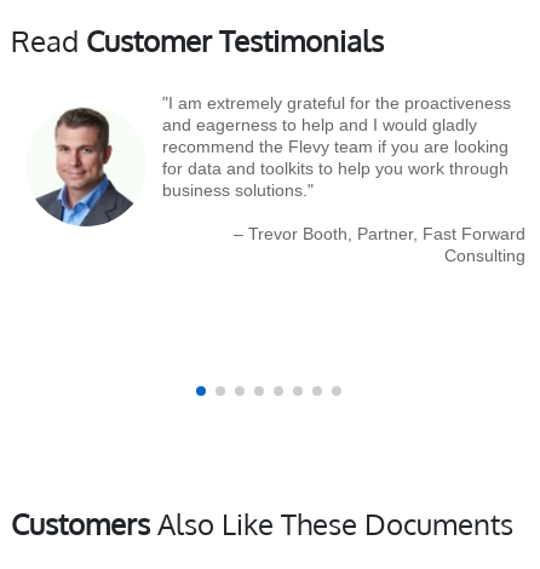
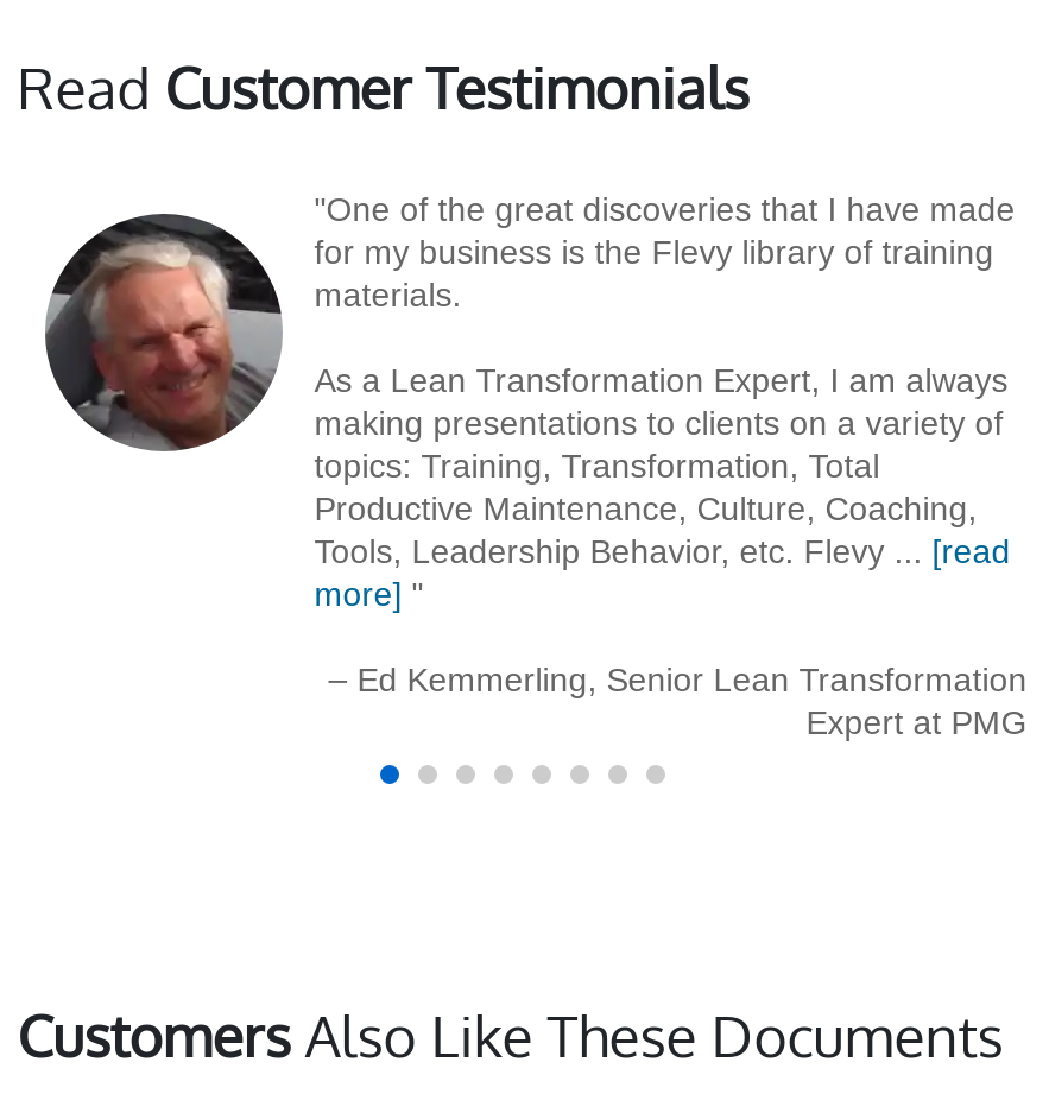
- [image]
- "I am extremely grateful for the proactiveness
- and eagerness to help and I would gladly
- recommend the Flevy team if you are looking
- for data and toolkits to help you work through
- business solutions."
- – Trevor Booth, Partner, Fast Forward
- Consulting
+ [image]
+ "One of the great discoveries that I have made
+ for my business is the Flevy library of training
+ materials.
+ As a Lean Transformation Expert, I am always
+ making presentations to clients on a variety of
+ topics: Training, Transformation, Total
+ Productive Maintenance, Culture, Coaching,
+ Tools, Leadership Behavior, etc. Flevy... [read
+ more] "
+ – Ed Kemmerling, Senior Lean Transformation
+ Expert at PMG
